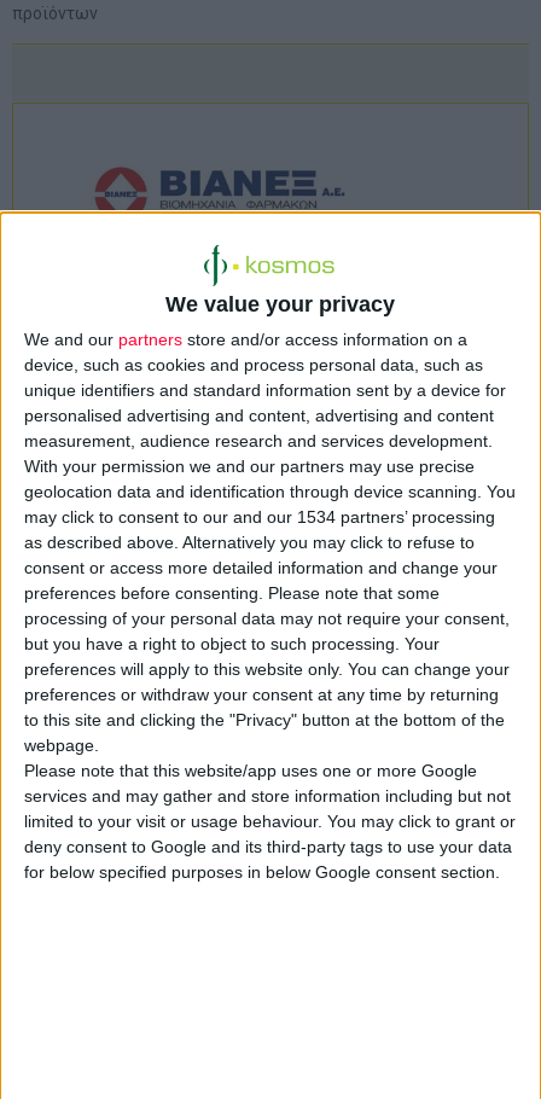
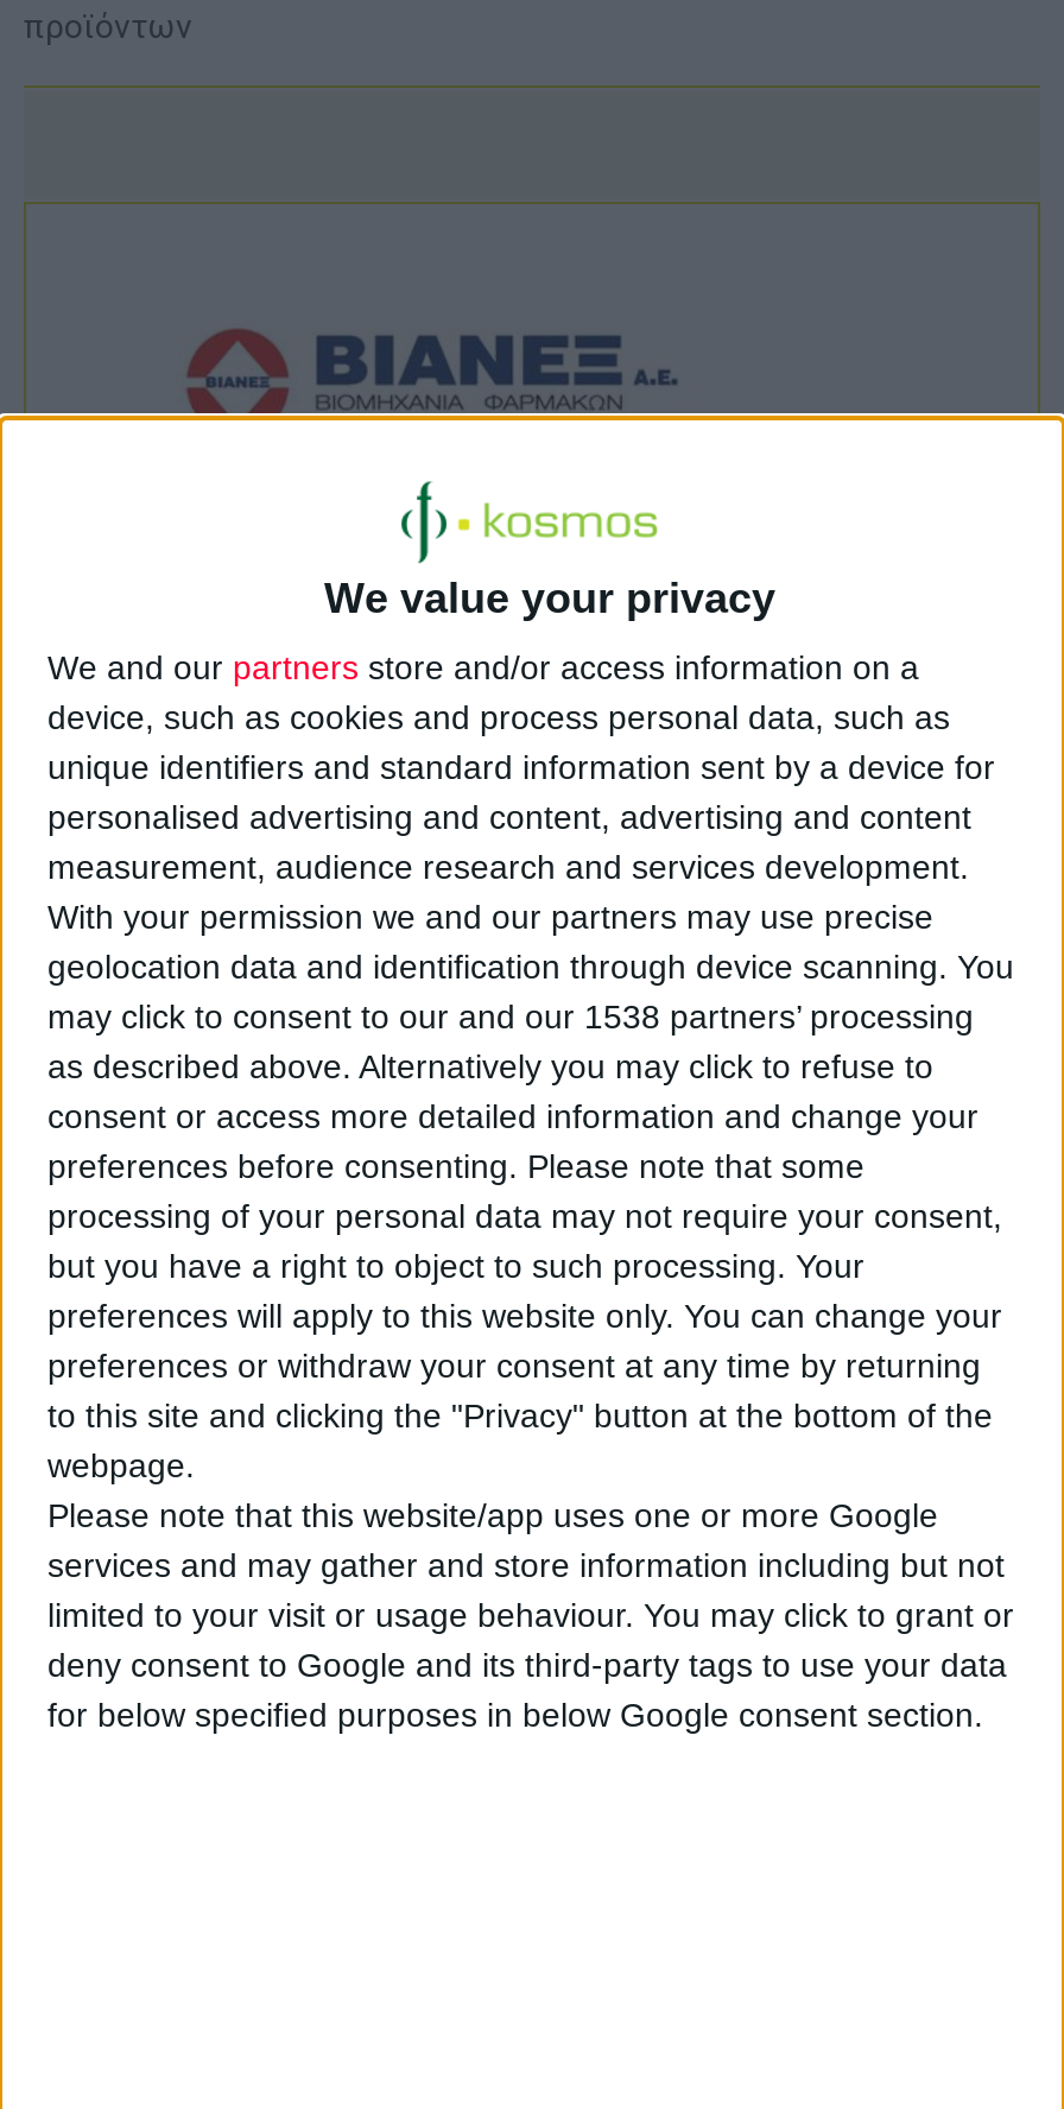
- may click to consent to our and our 1534 partners’ processing
+ may click to consent to our and our 1538 partners’ processing
